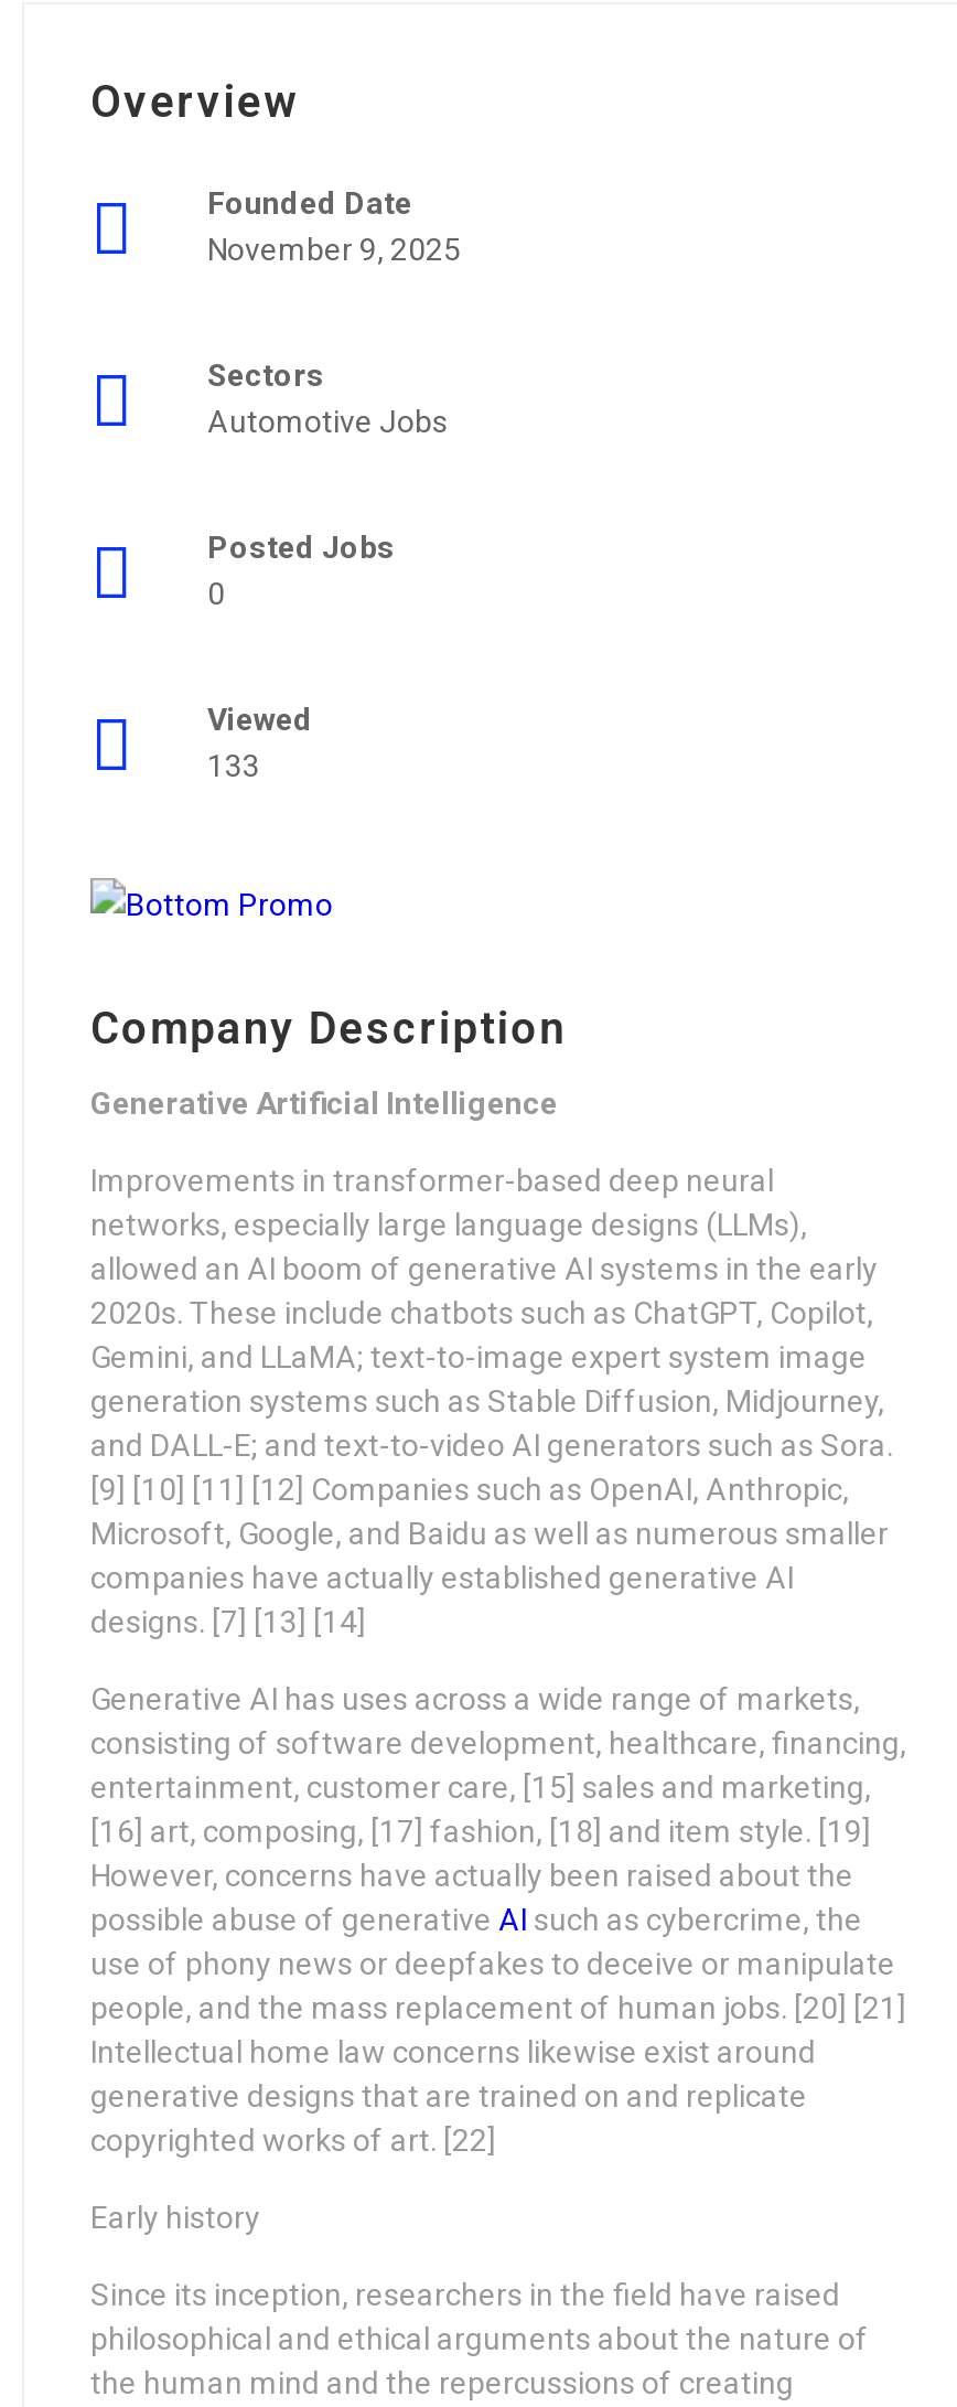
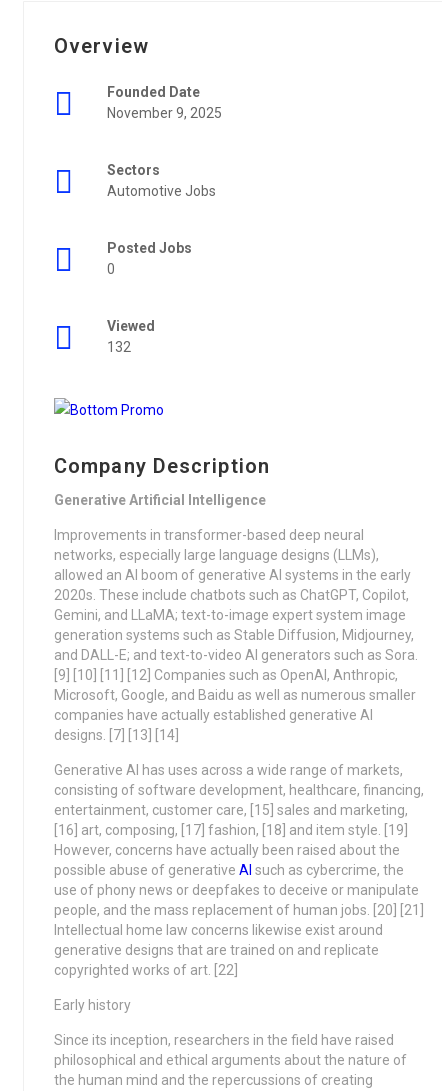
- 133
+ 132
